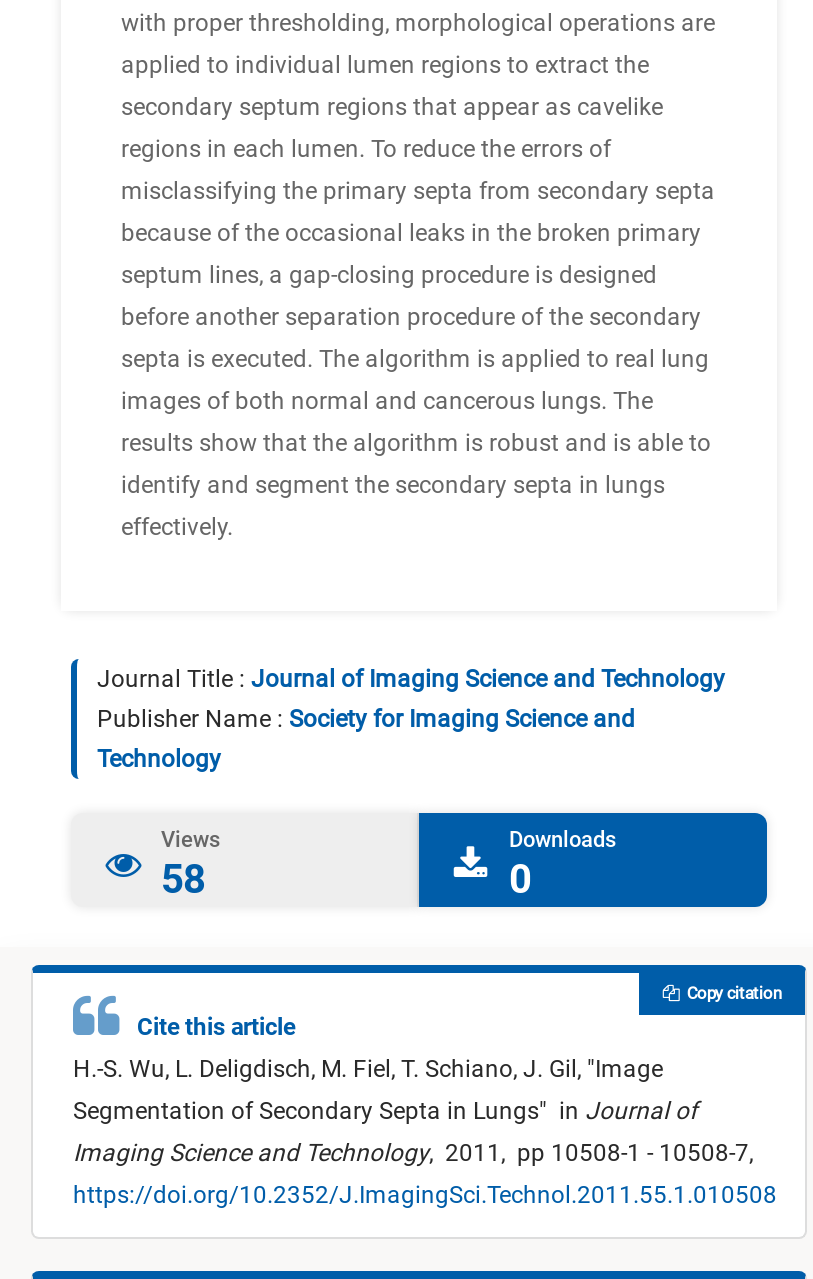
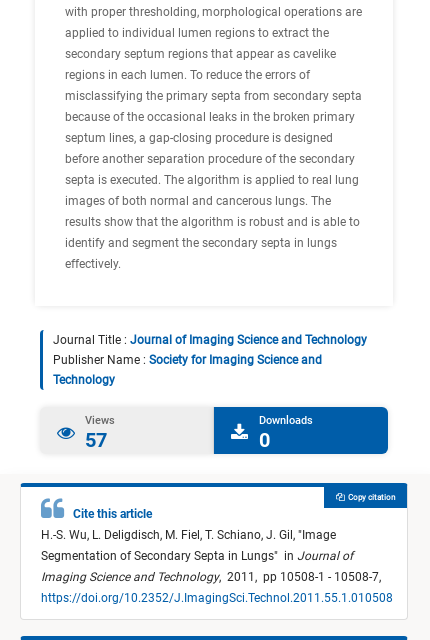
- 58
+ 57
